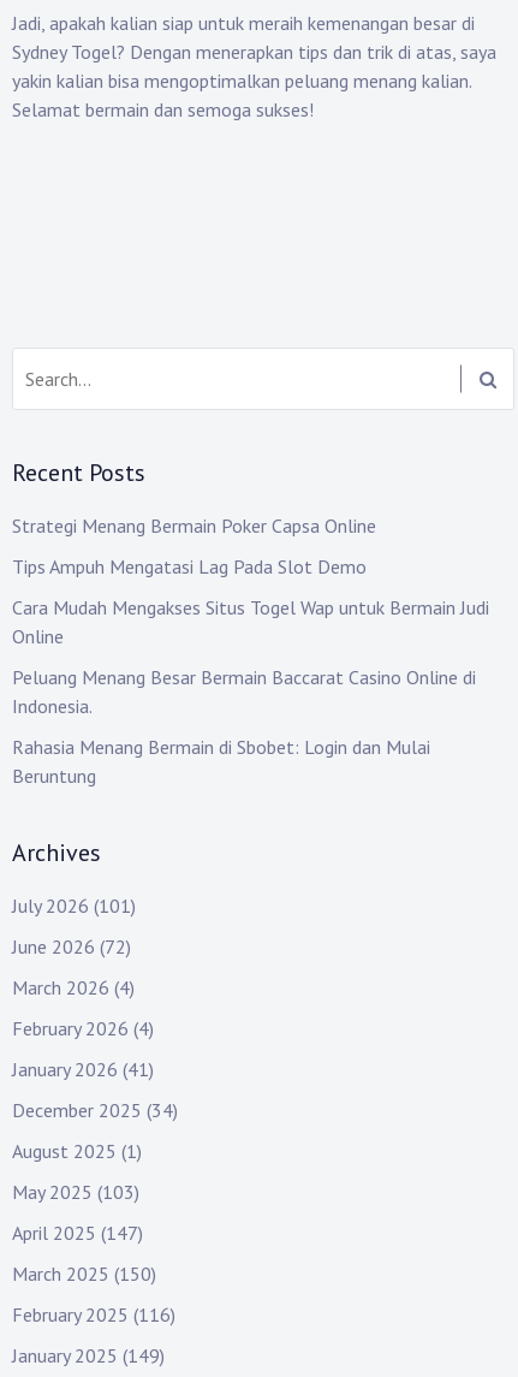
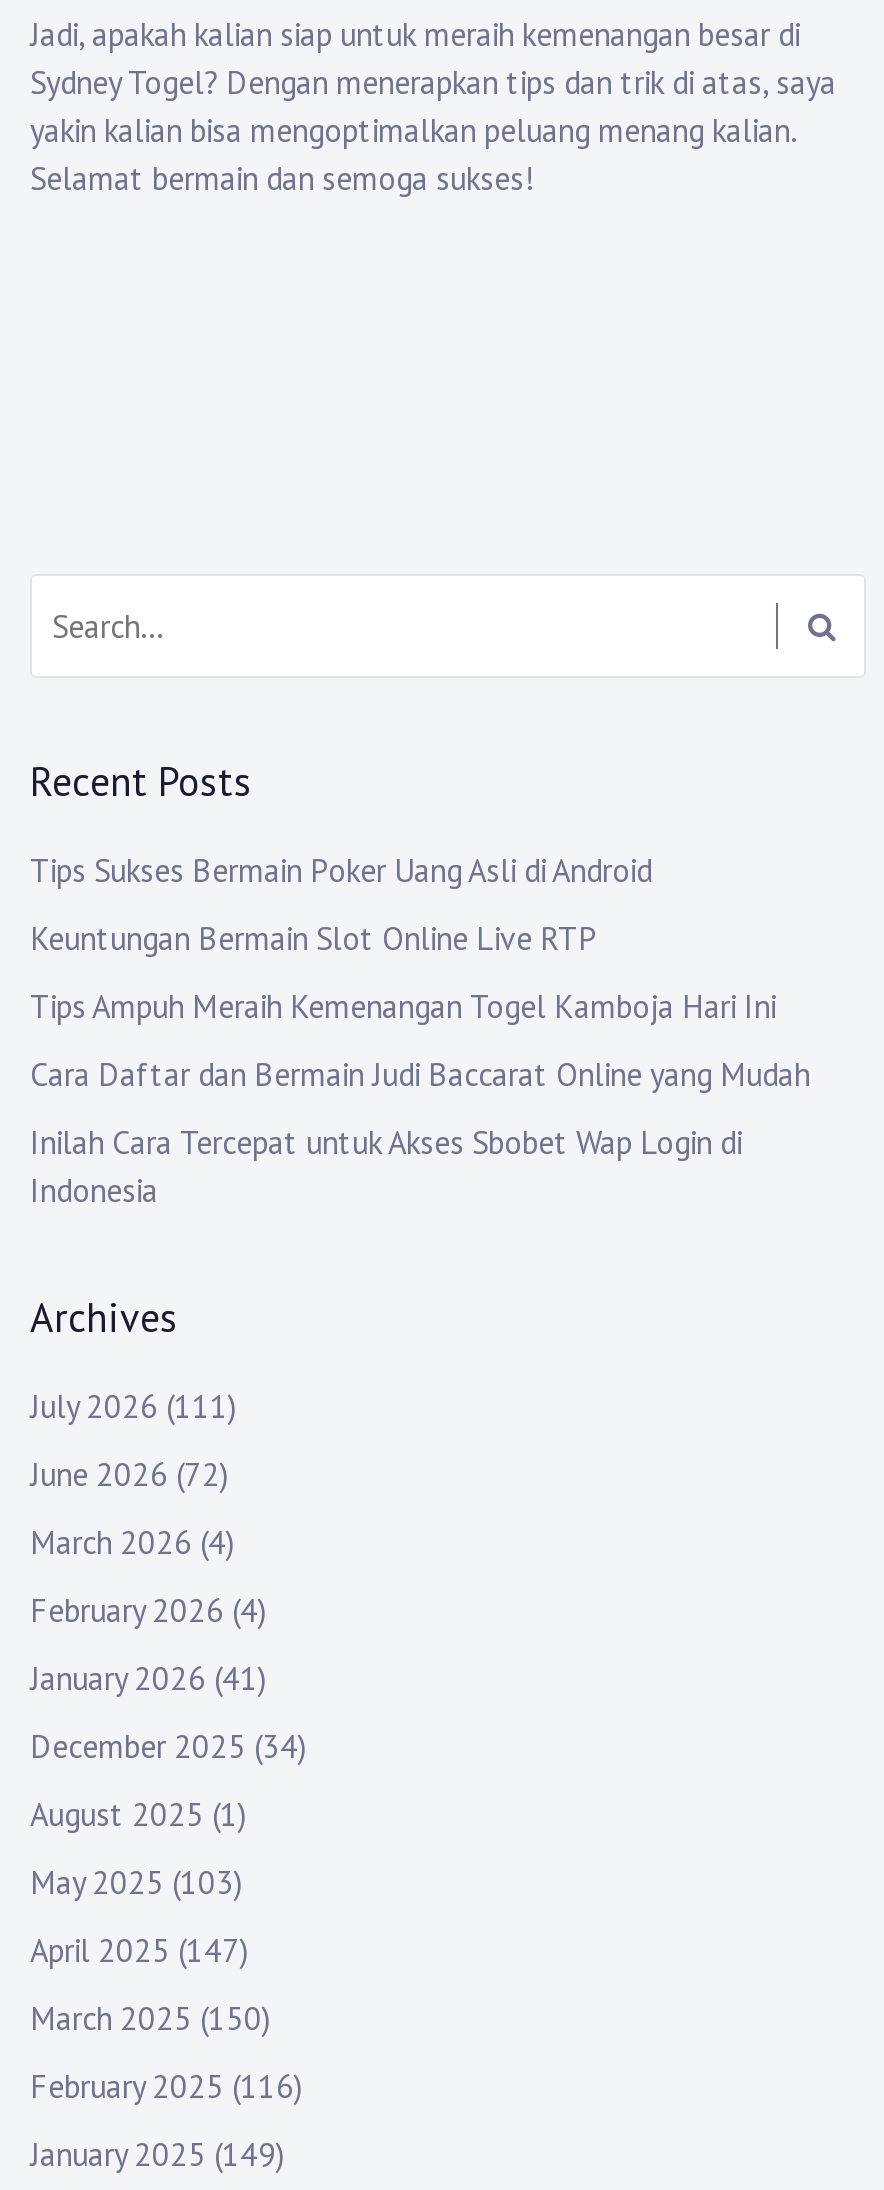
- Strategi Menang Bermain Poker Capsa Online
+ Tips Sukses Bermain Poker Uang Asli di Android

- Tips Ampuh Mengatasi Lag Pada Slot Demo
+ Keuntungan Bermain Slot Online Live RTP

- Cara Mudah Mengakses Situs Togel Wap untuk Bermain Judi
- Online
+ Tips Ampuh Meraih Kemenangan Togel Kamboja Hari Ini

- Peluang Menang Besar Bermain Baccarat Casino Online di
- Indonesia.
+ Cara Daftar dan Bermain Judi Baccarat Online yang Mudah

- Rahasia Menang Bermain di Sbobet: Login dan Mulai
- Beruntung
+ Inilah Cara Tercepat untuk Akses Sbobet Wap Login di
+ Indonesia

- July 2026 (101)
+ July 2026 (111)
